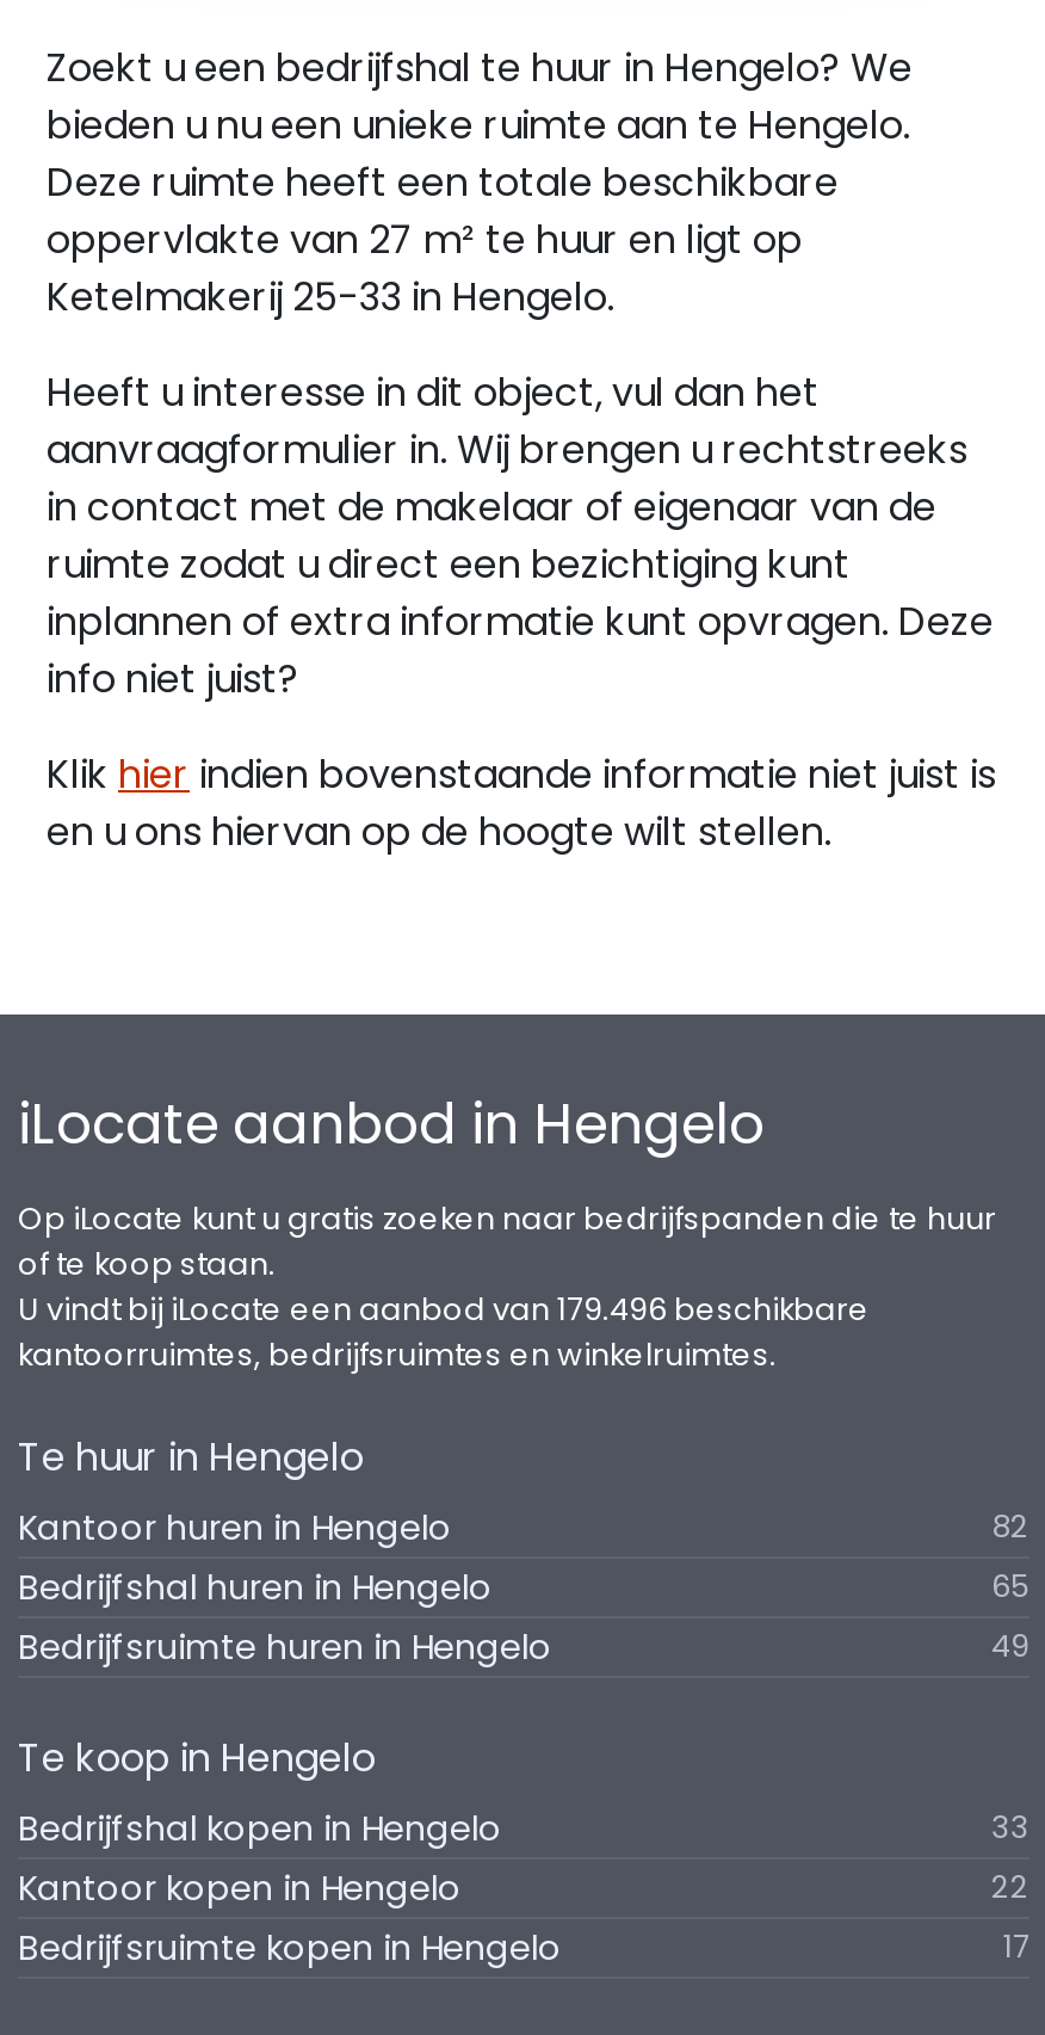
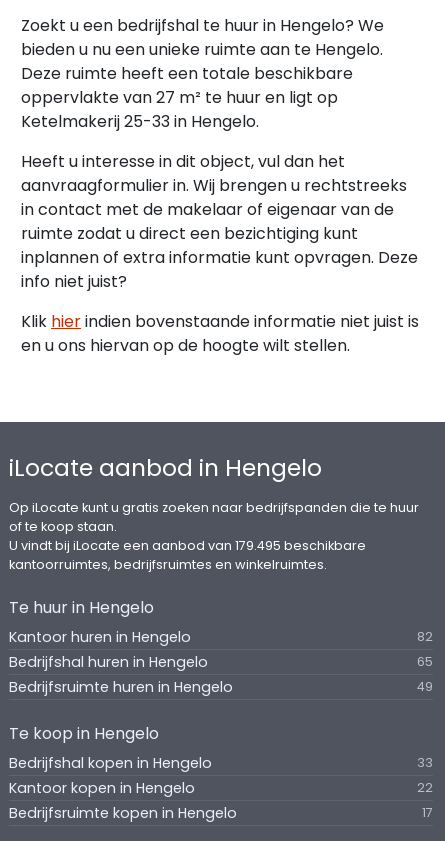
- U vindt bij iLocate een aanbod van 179.496 beschikbare
+ U vindt bij iLocate een aanbod van 179.495 beschikbare
